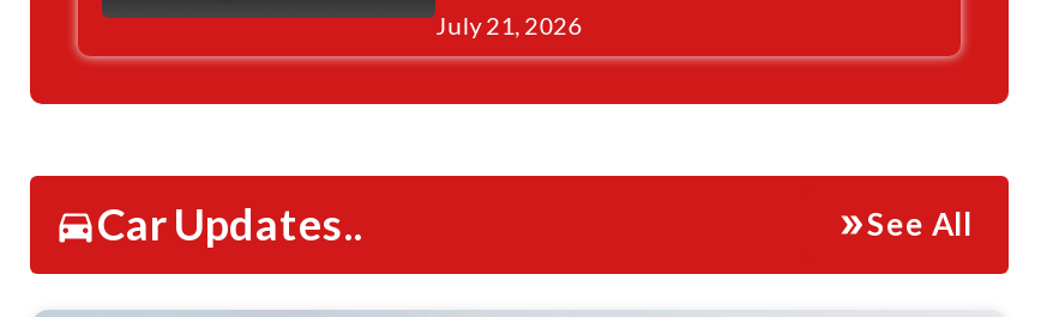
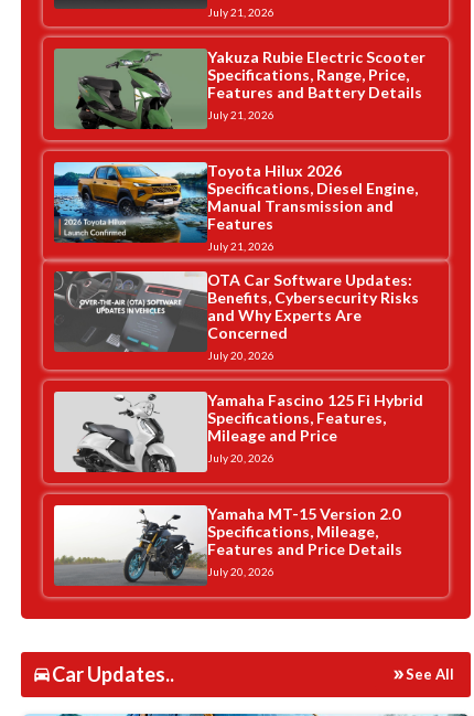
+ [image]
+ Yakuza Rubie Electric Scooter
+ Specifications, Range, Price,
+ Features and Battery Details
+ July 21, 2026
+ Toyota Hilux 2026
+ Specifications, Diesel Engine,
+ Manual Transmission and
+ Features
+ July 21, 2026
+ OTA Car Software Updates:
+ Benefits, Cybersecurity Risks
+ and Why Experts Are
+ Concerned
+ July 20, 2026
+ Yamaha Fascino 125 Fi Hybrid
+ Specifications, Features,
+ Mileage and Price
+ July 20, 2026
+ Yamaha MT-15 Version 2.0
+ Specifications, Mileage,
+ Features and Price Details
+ July 20, 2026
